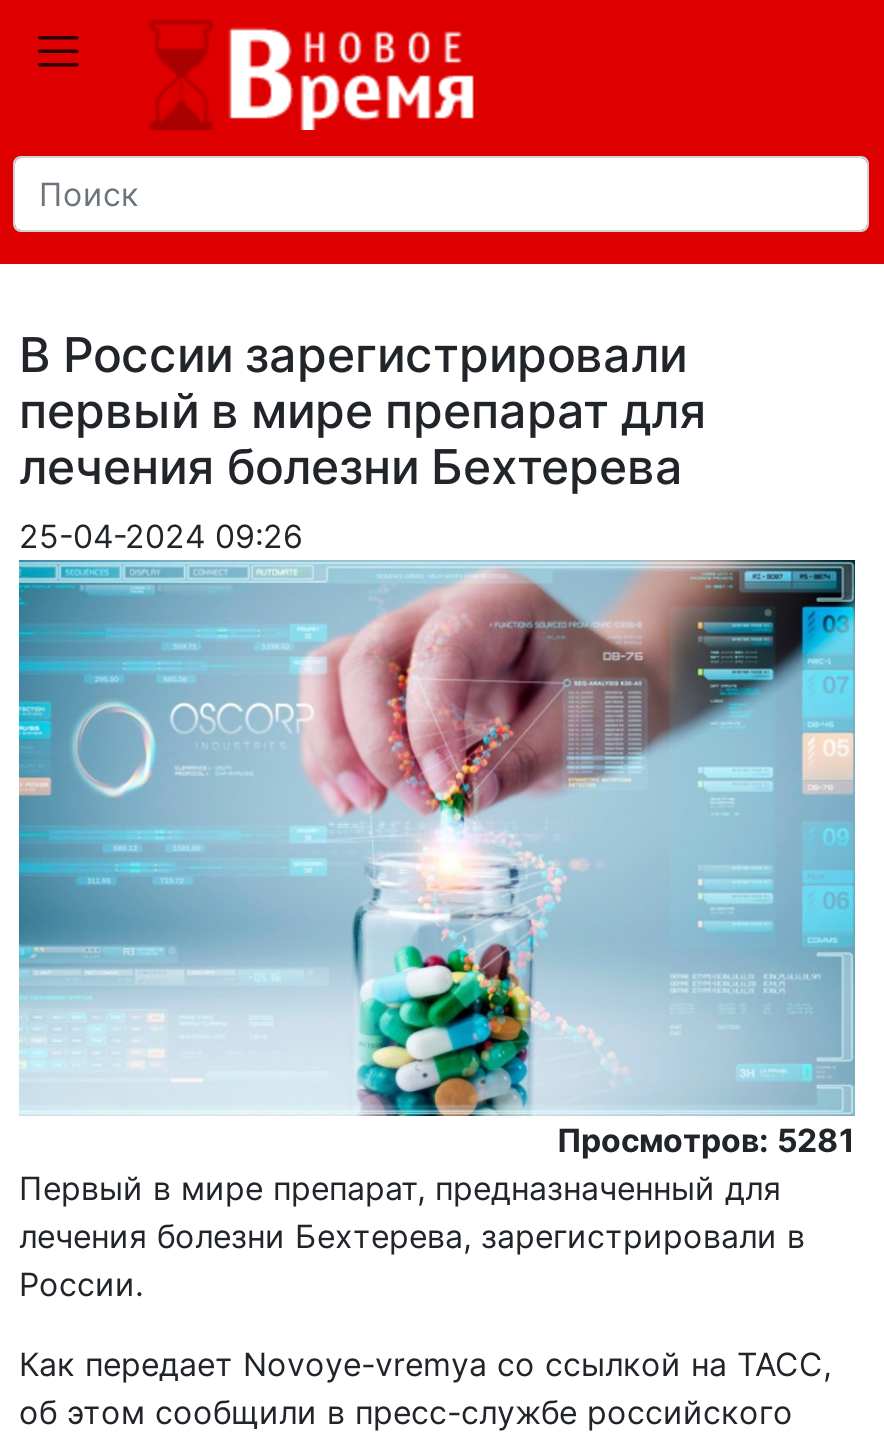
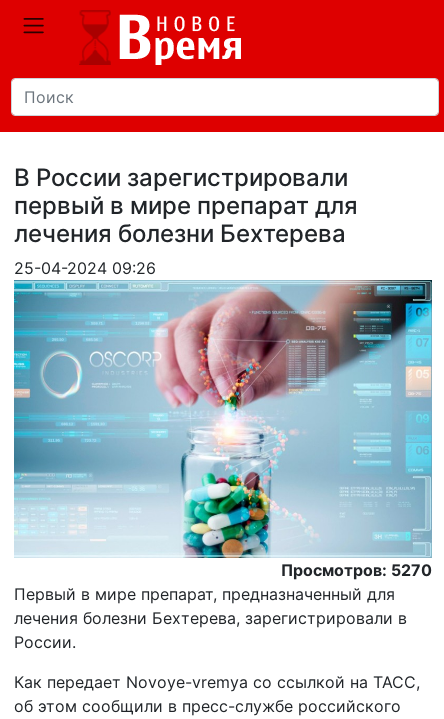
- Просмотров: 5281
+ Просмотров: 5270
